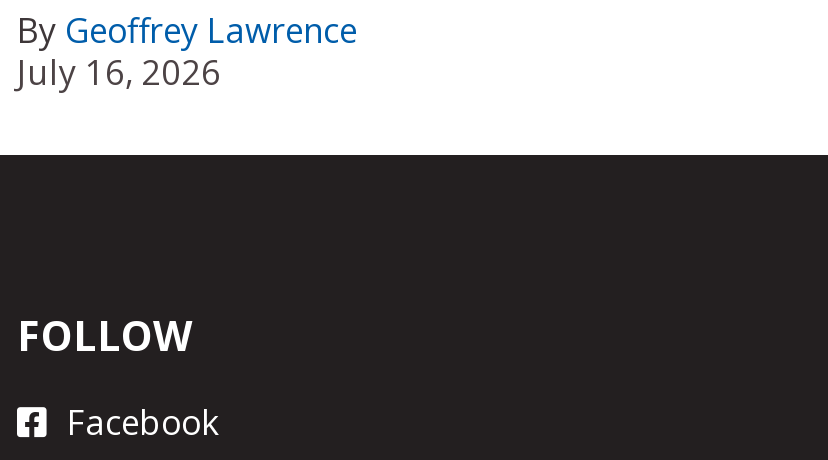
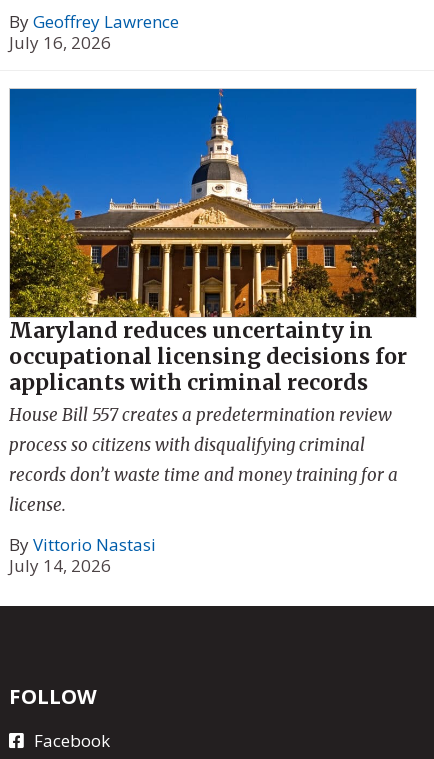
+ [image]
+ Maryland reduces uncertainty in
+ occupational licensing decisions for
+ applicants with criminal records
+ House Bill 557 creates a predetermination review
+ process so citizens with disqualifying criminal
+ records don’t waste time and money training for a
+ license.
+ By Vittorio Nastasi
+ July 14, 2026
